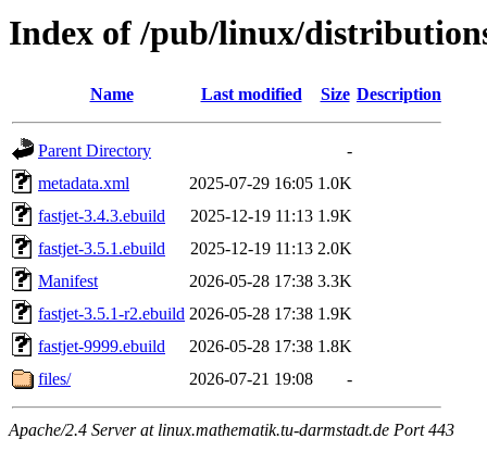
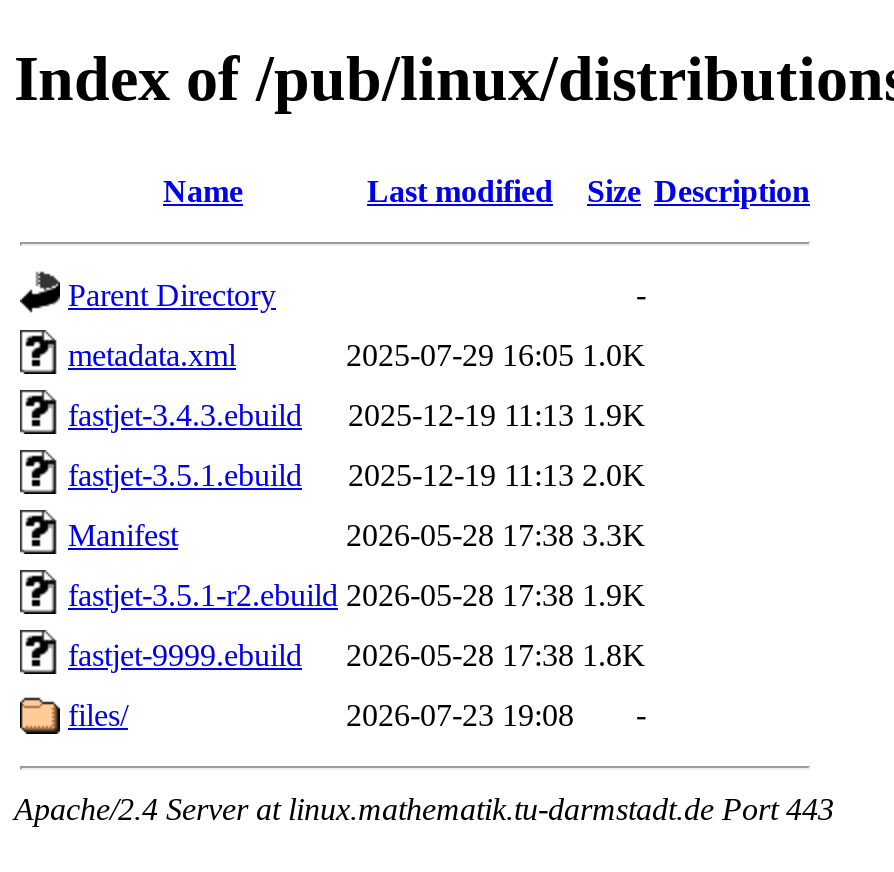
- 2026-07-21 19:08
+ 2026-07-23 19:08
